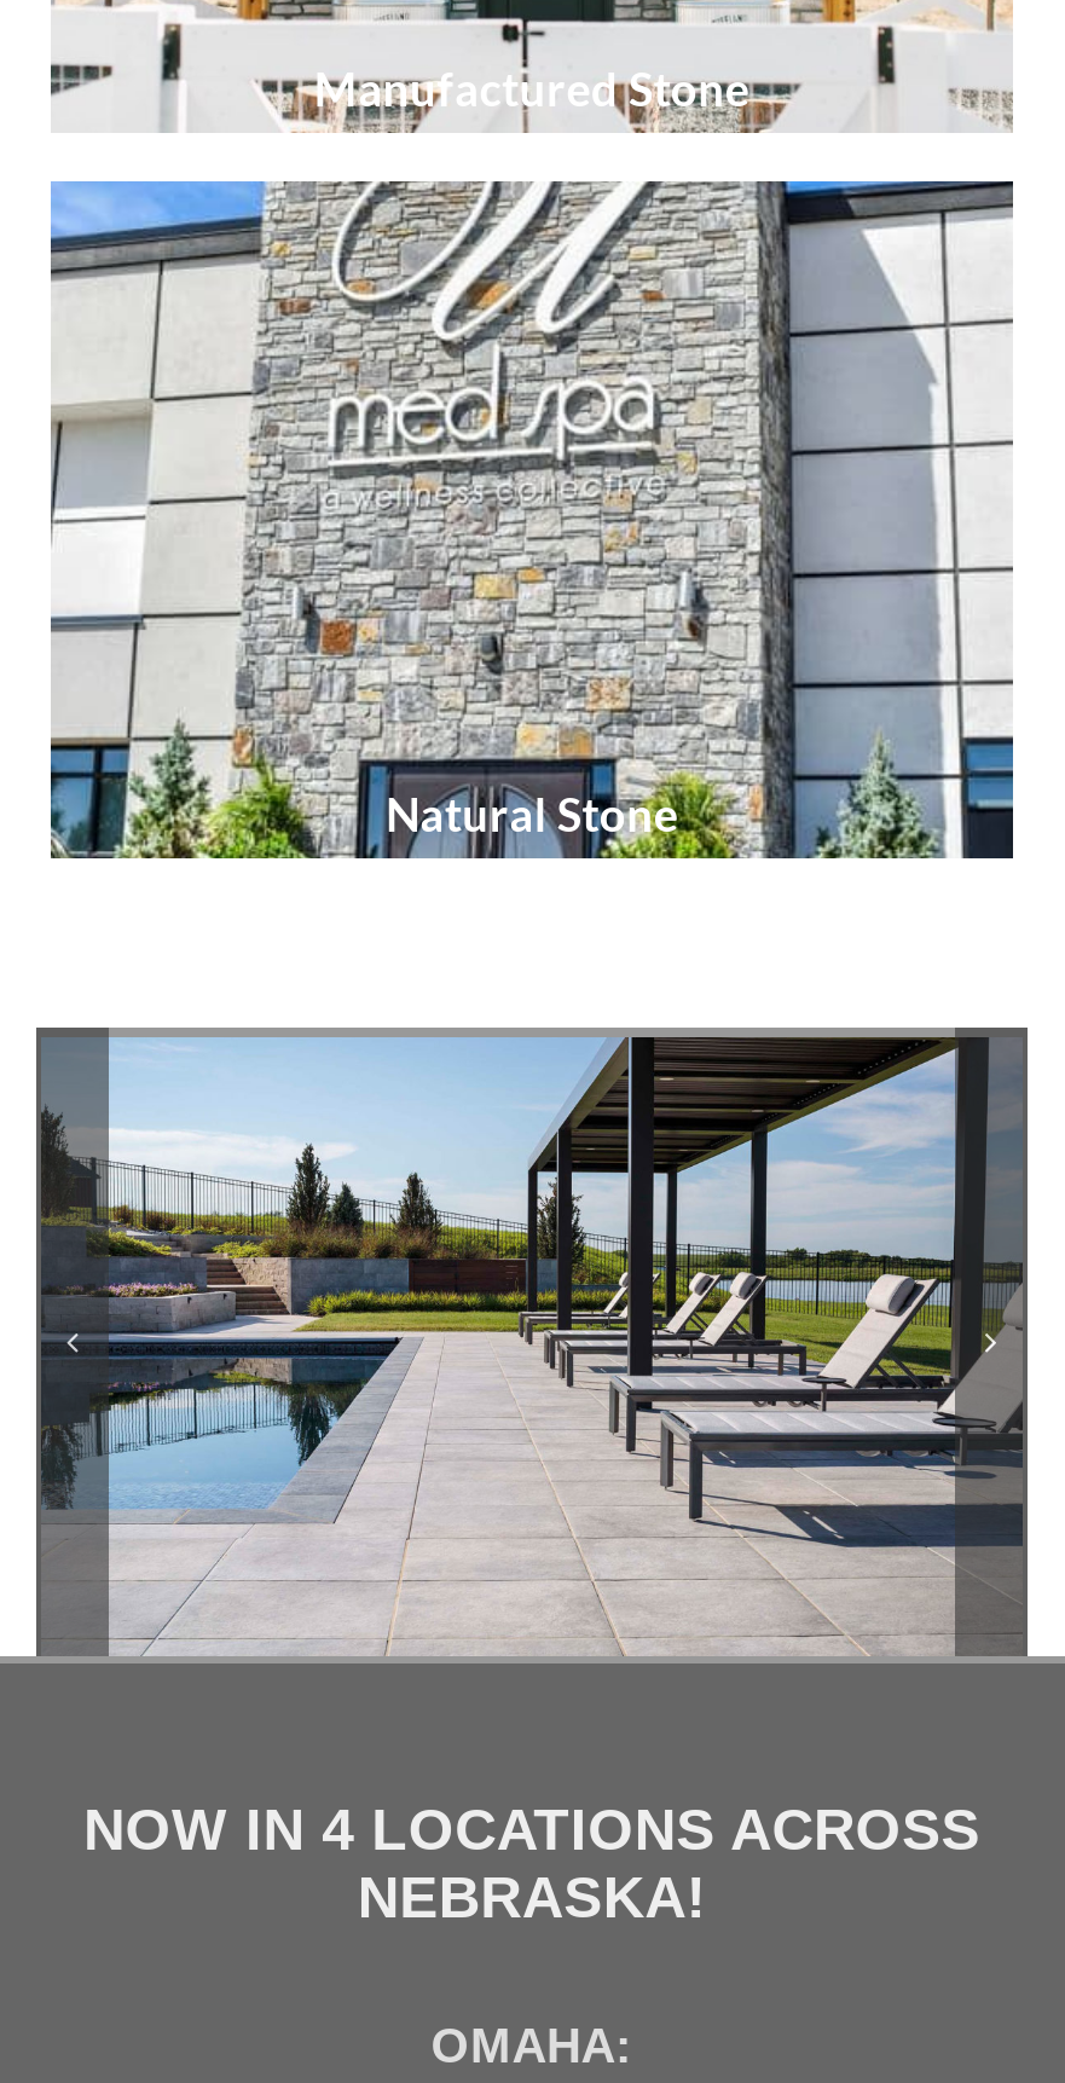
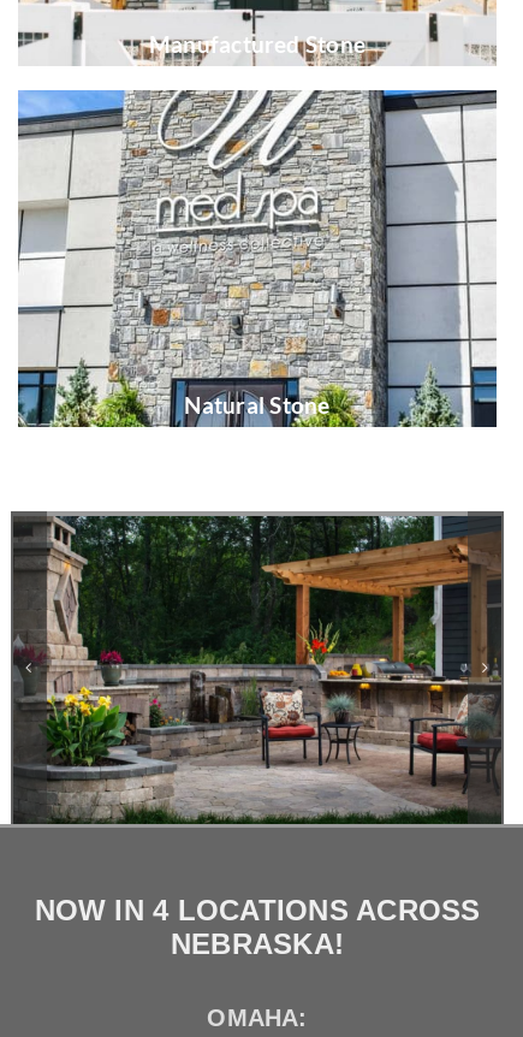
- [image]
+ [image]
